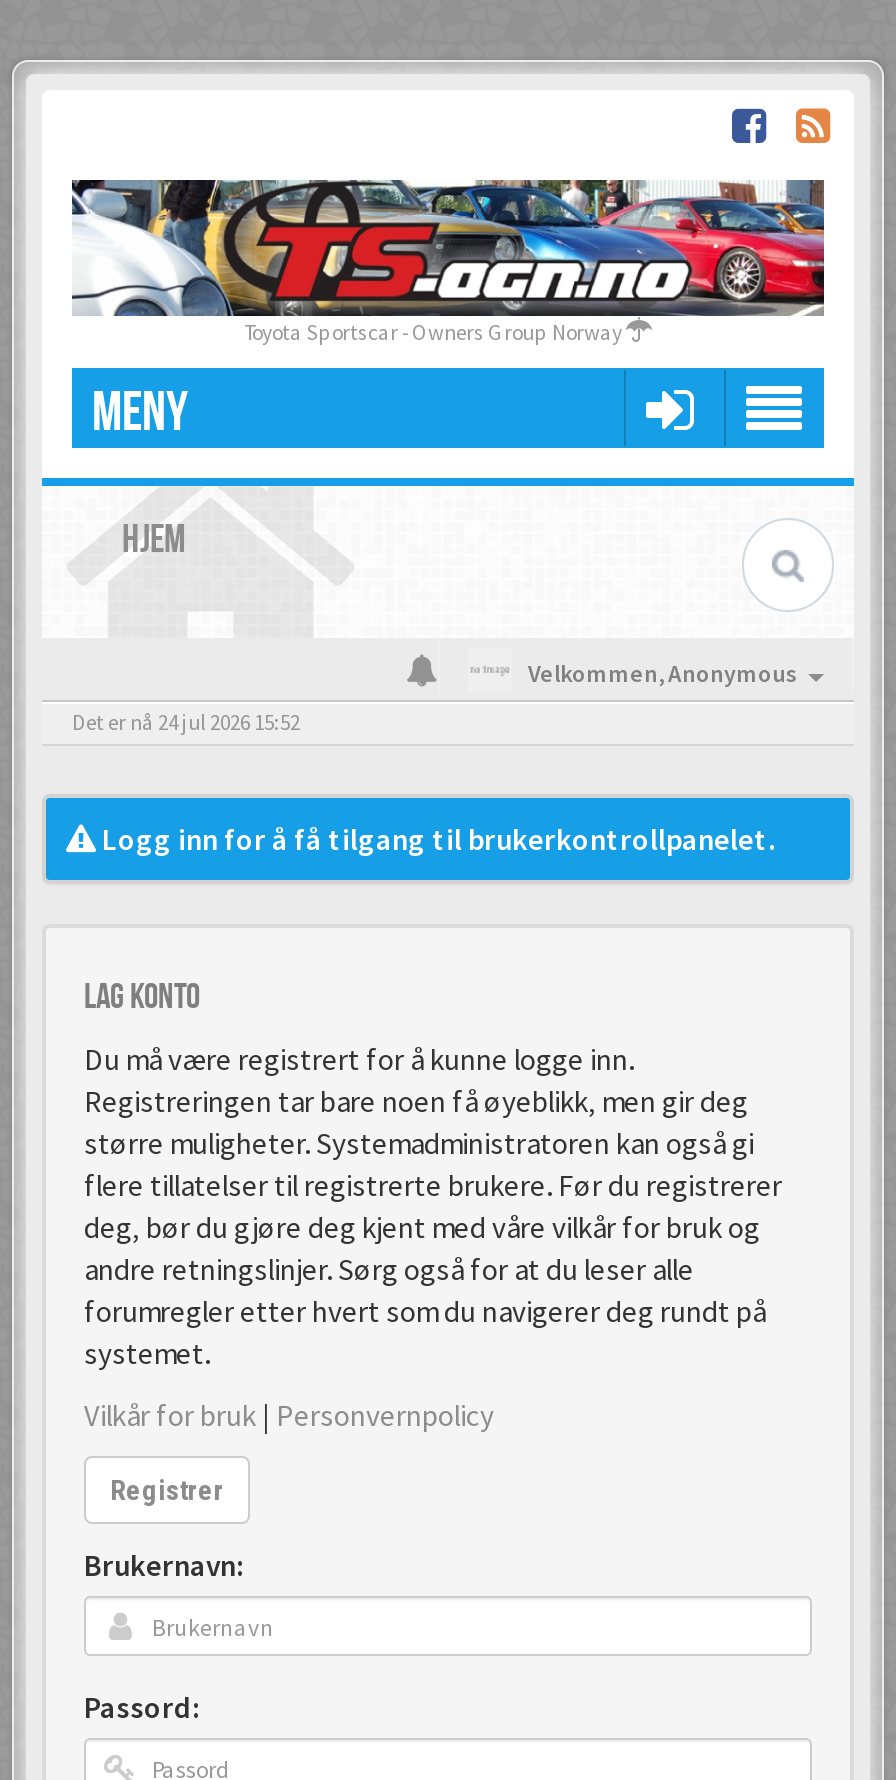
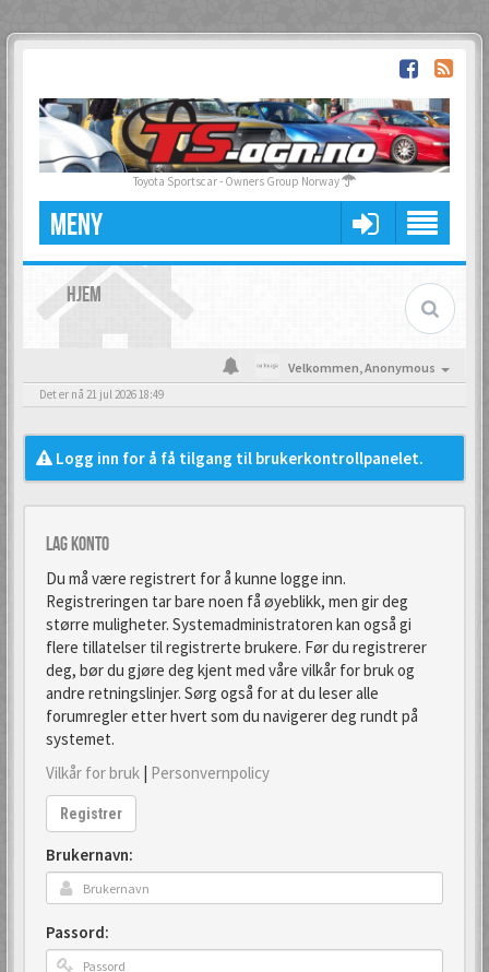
- Det er nå 24 jul 2026 15:52
+ Det er nå 21 jul 2026 18:49
